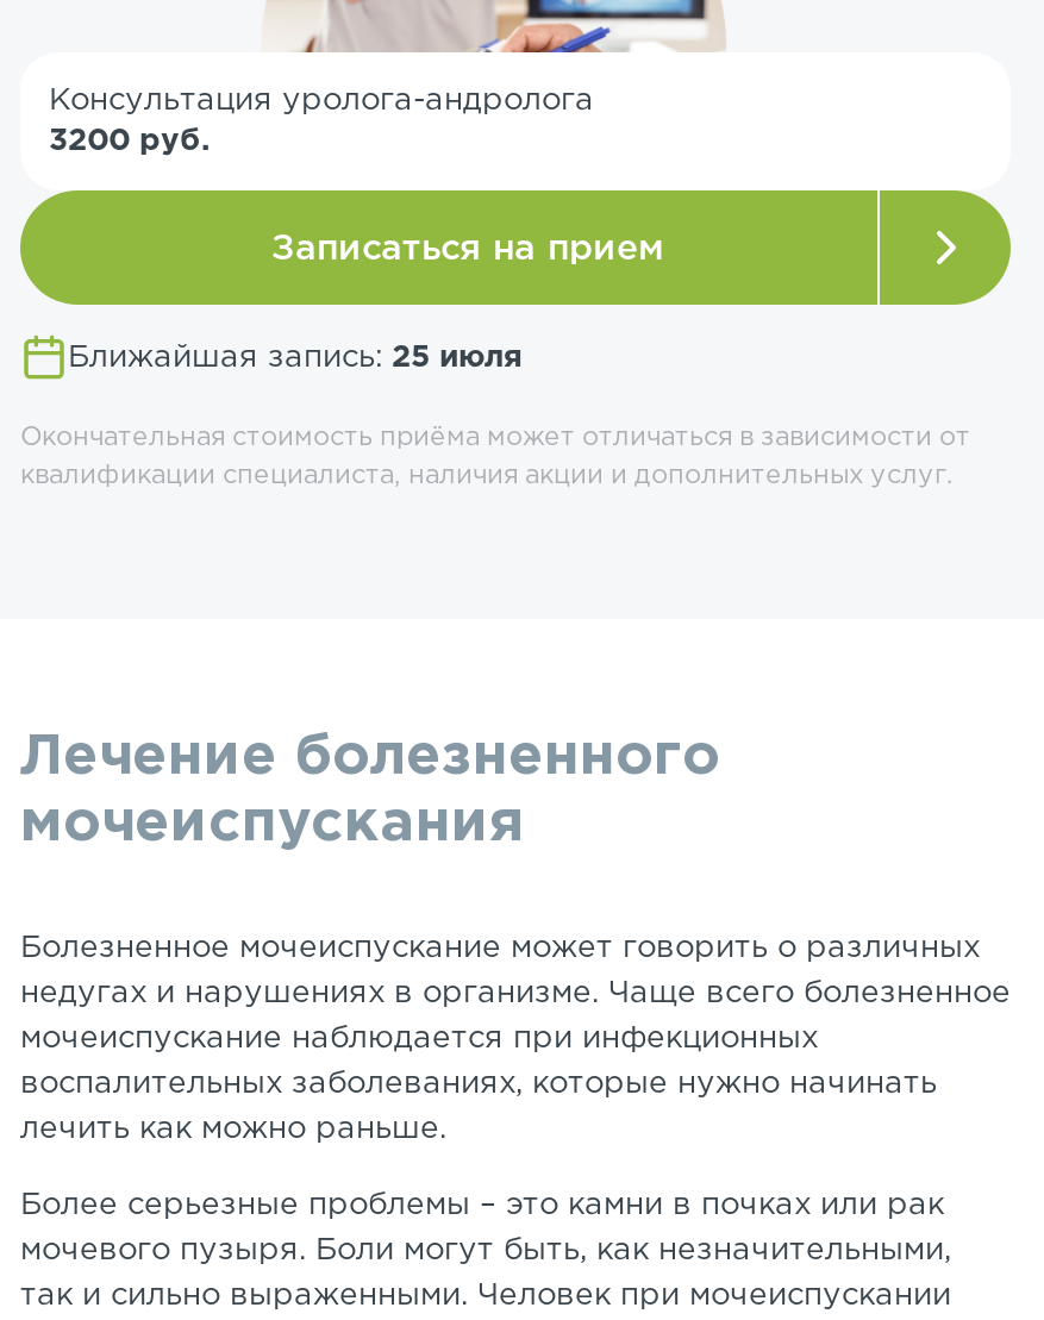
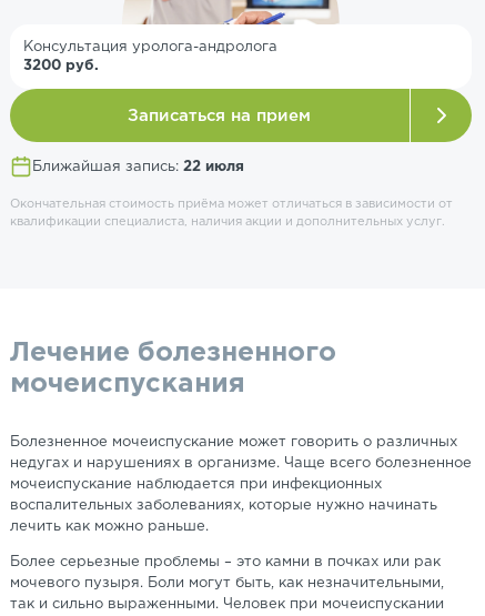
- Ближайшая запись: 25 июля
+ Ближайшая запись: 22 июля
